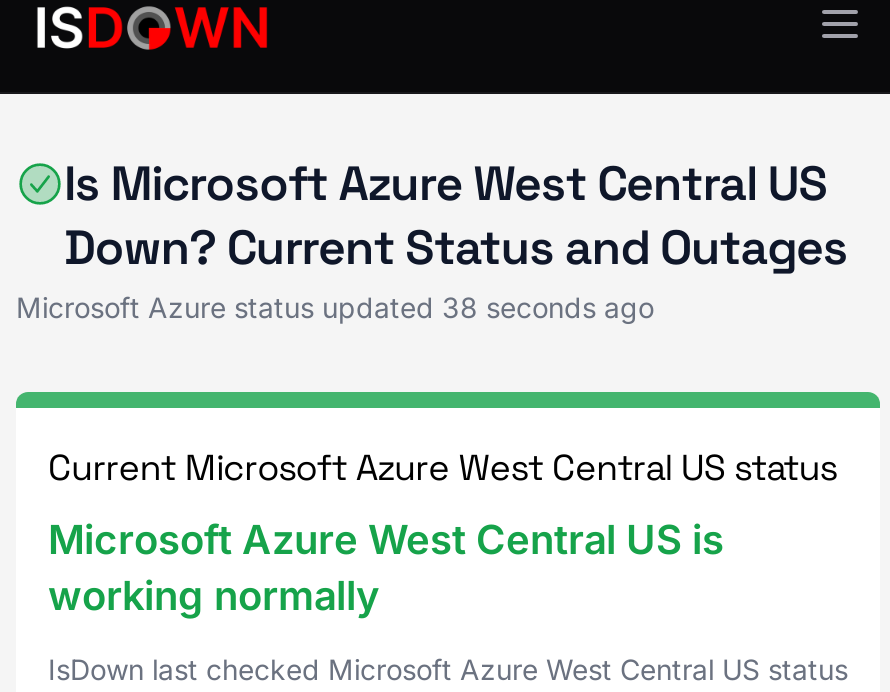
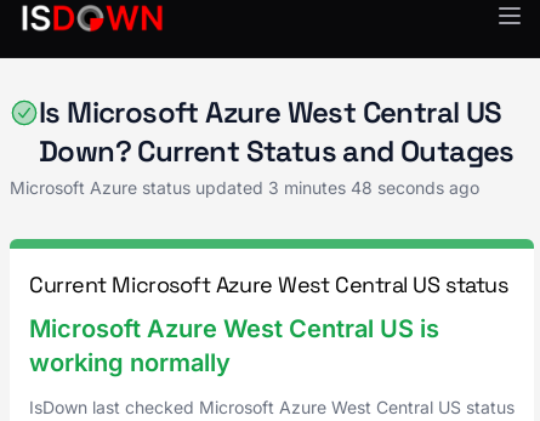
- Microsoft Azure status updated 38 seconds ago
+ Microsoft Azure status updated 3 minutes 48 seconds ago
